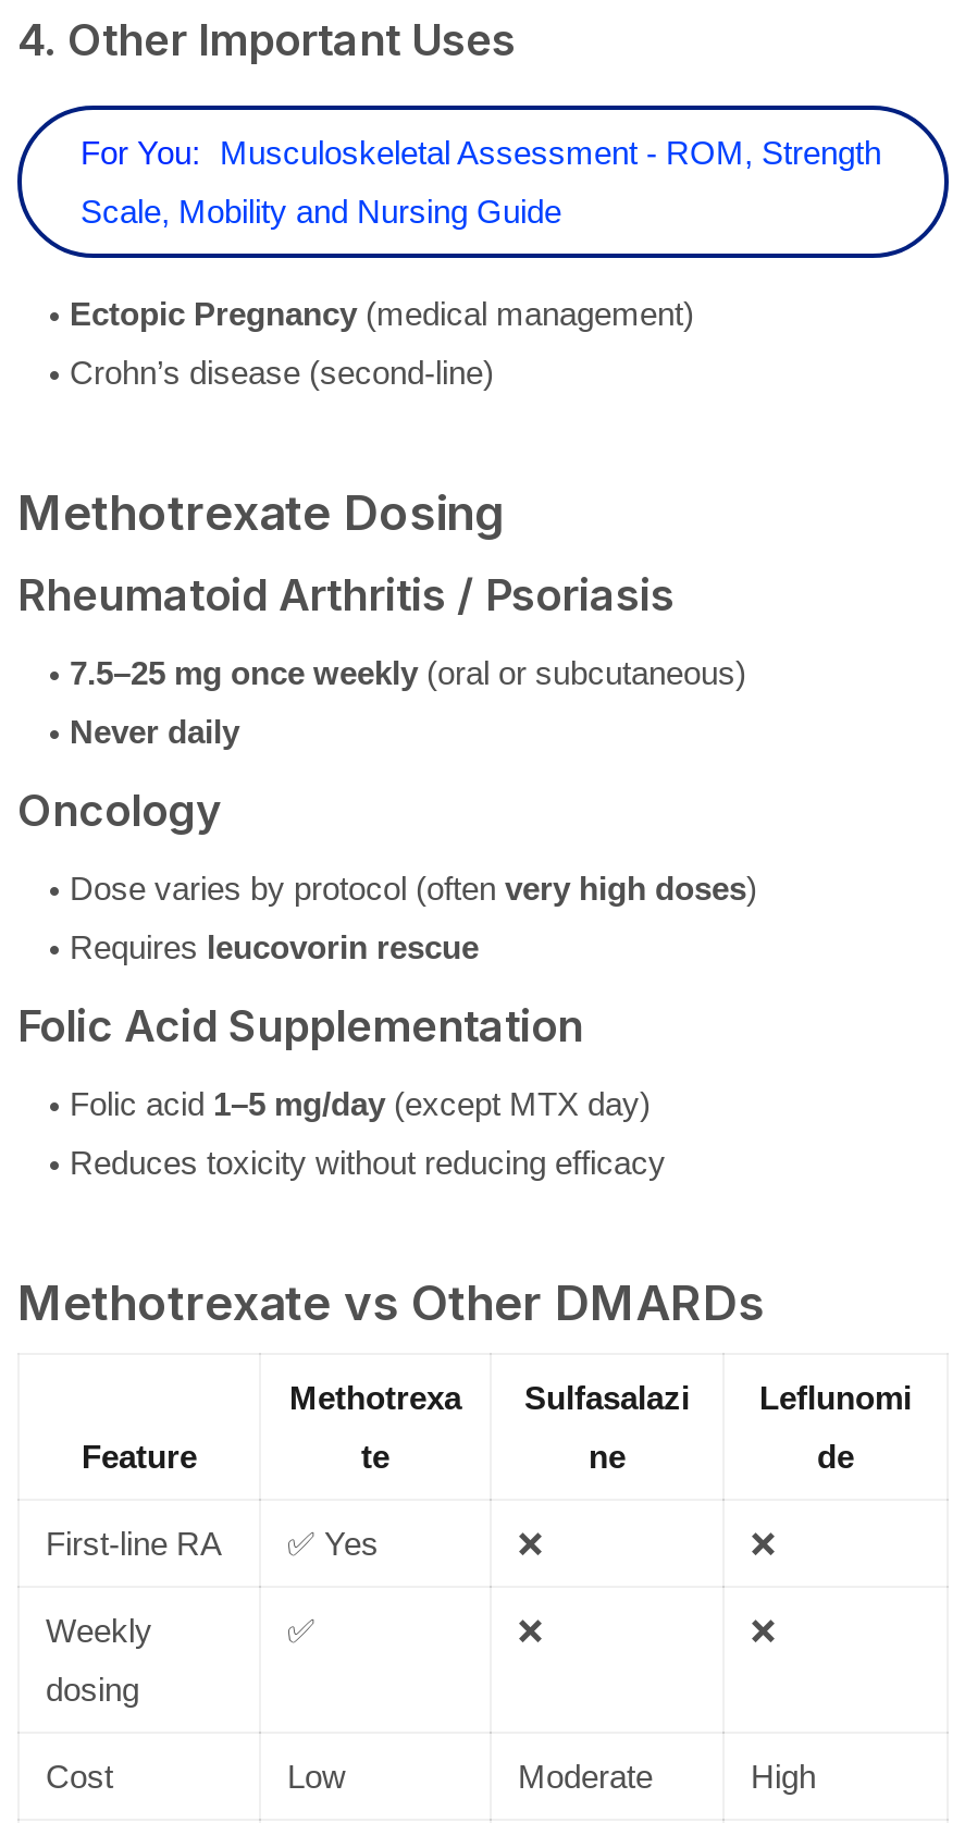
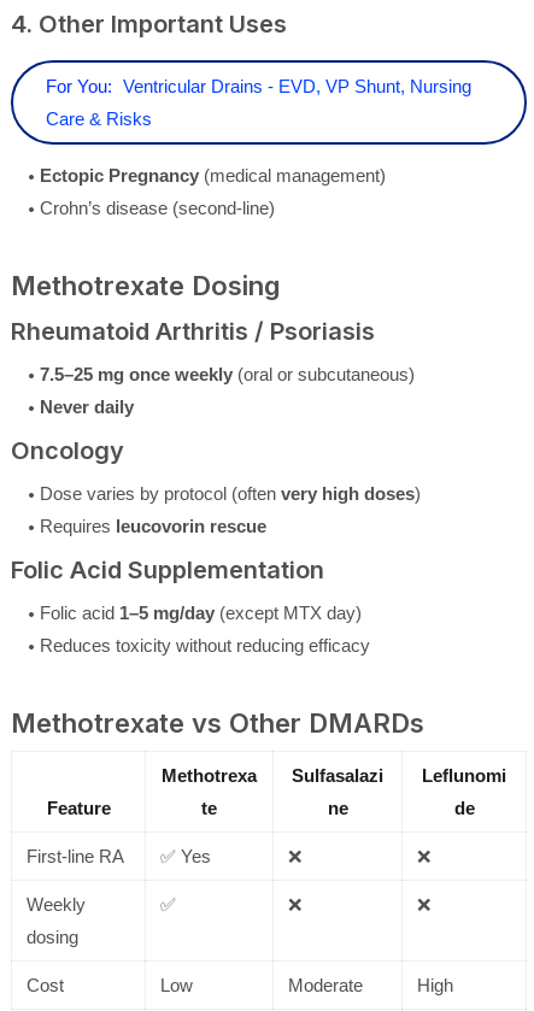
- For You: Musculoskeletal Assessment - ROM, Strength
+ For You: Ventricular Drains - EVD, VP Shunt, Nursing

- Scale, Mobility and Nursing Guide
+ Care & Risks
